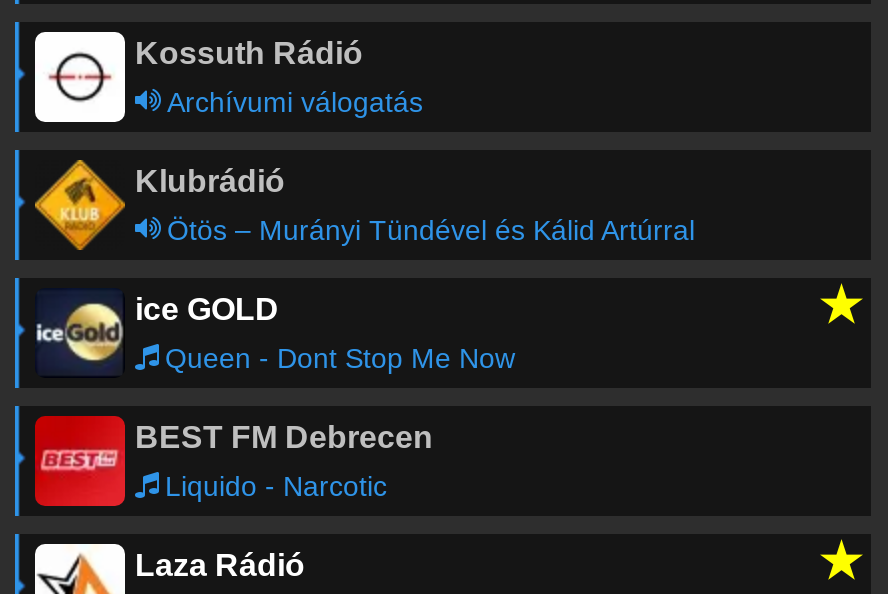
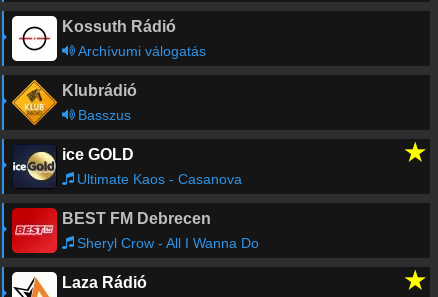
- Ötös – Murányi Tündével és Kálid Artúrral
+ Basszus

- Queen - Dont Stop Me Now
+ Ultimate Kaos - Casanova

- Liquido - Narcotic
+ Sheryl Crow - All I Wanna Do
